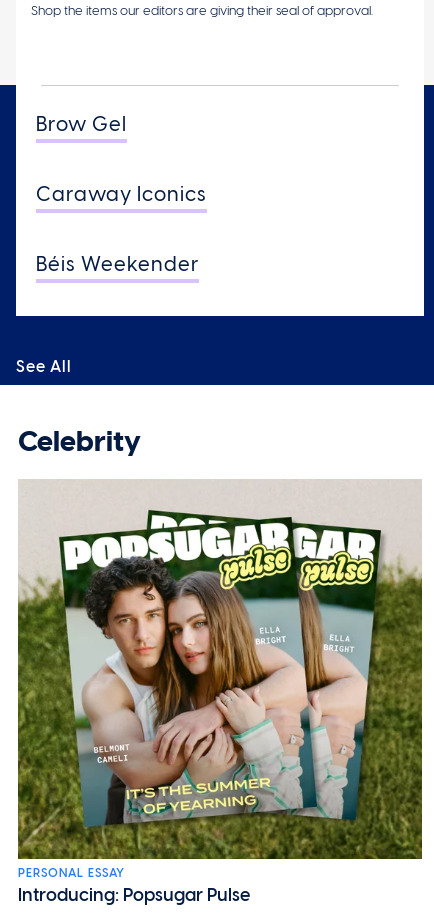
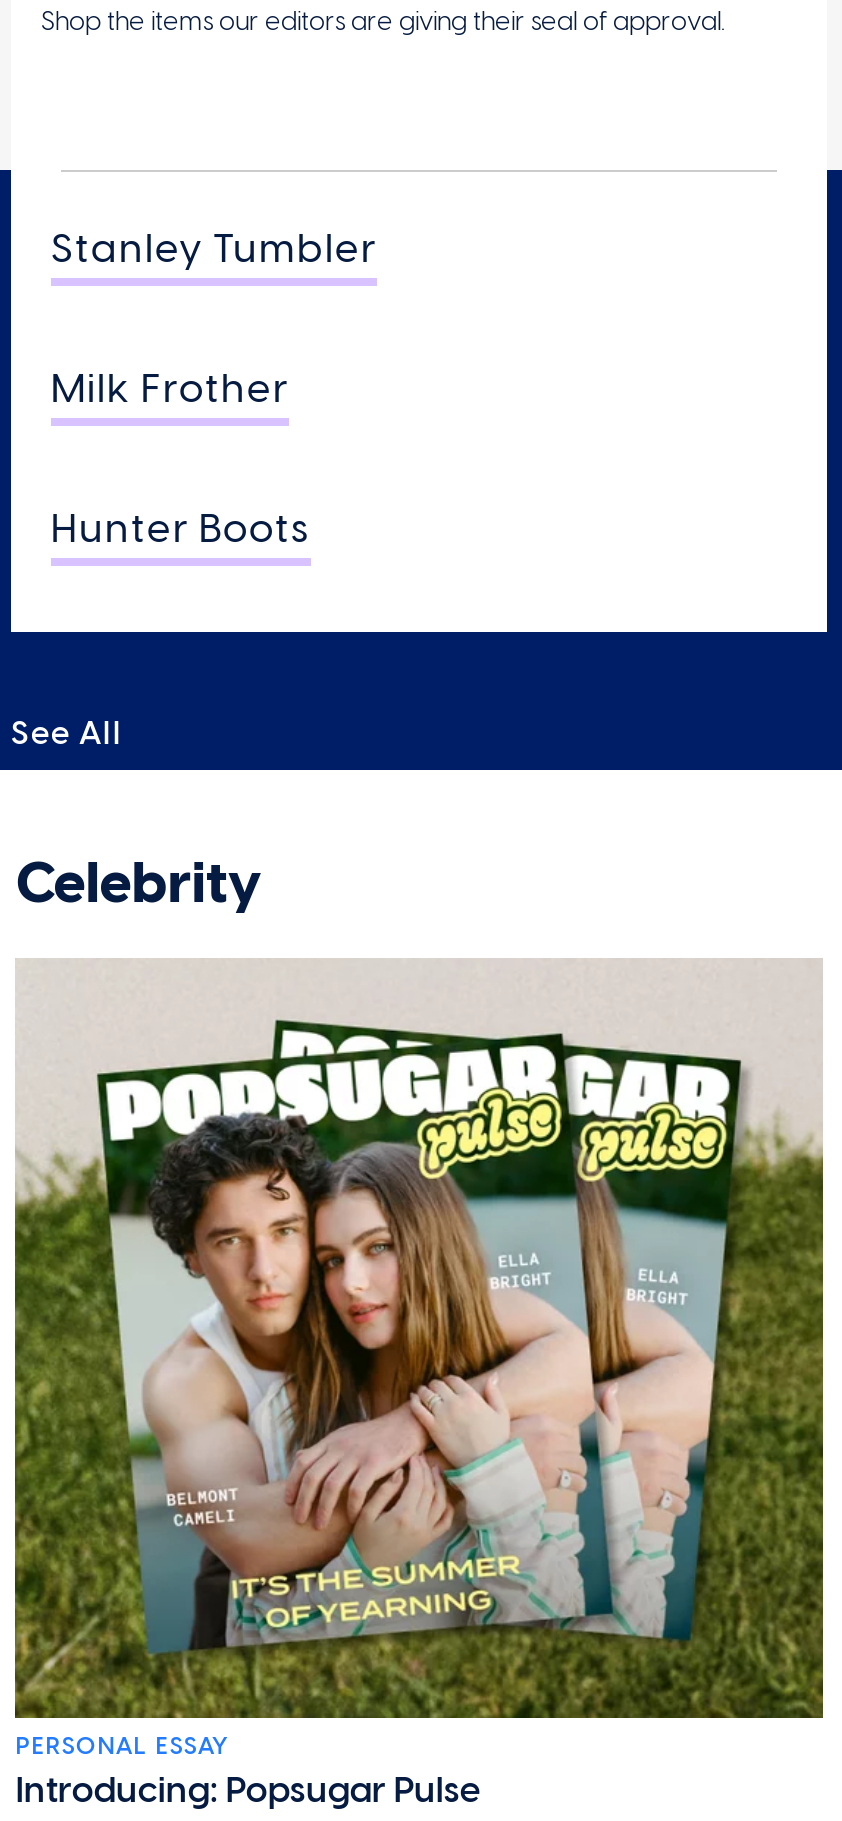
- Brow Gel
+ Stanley Tumbler

- Caraway Iconics
+ Milk Frother

- Béis Weekender
+ Hunter Boots
